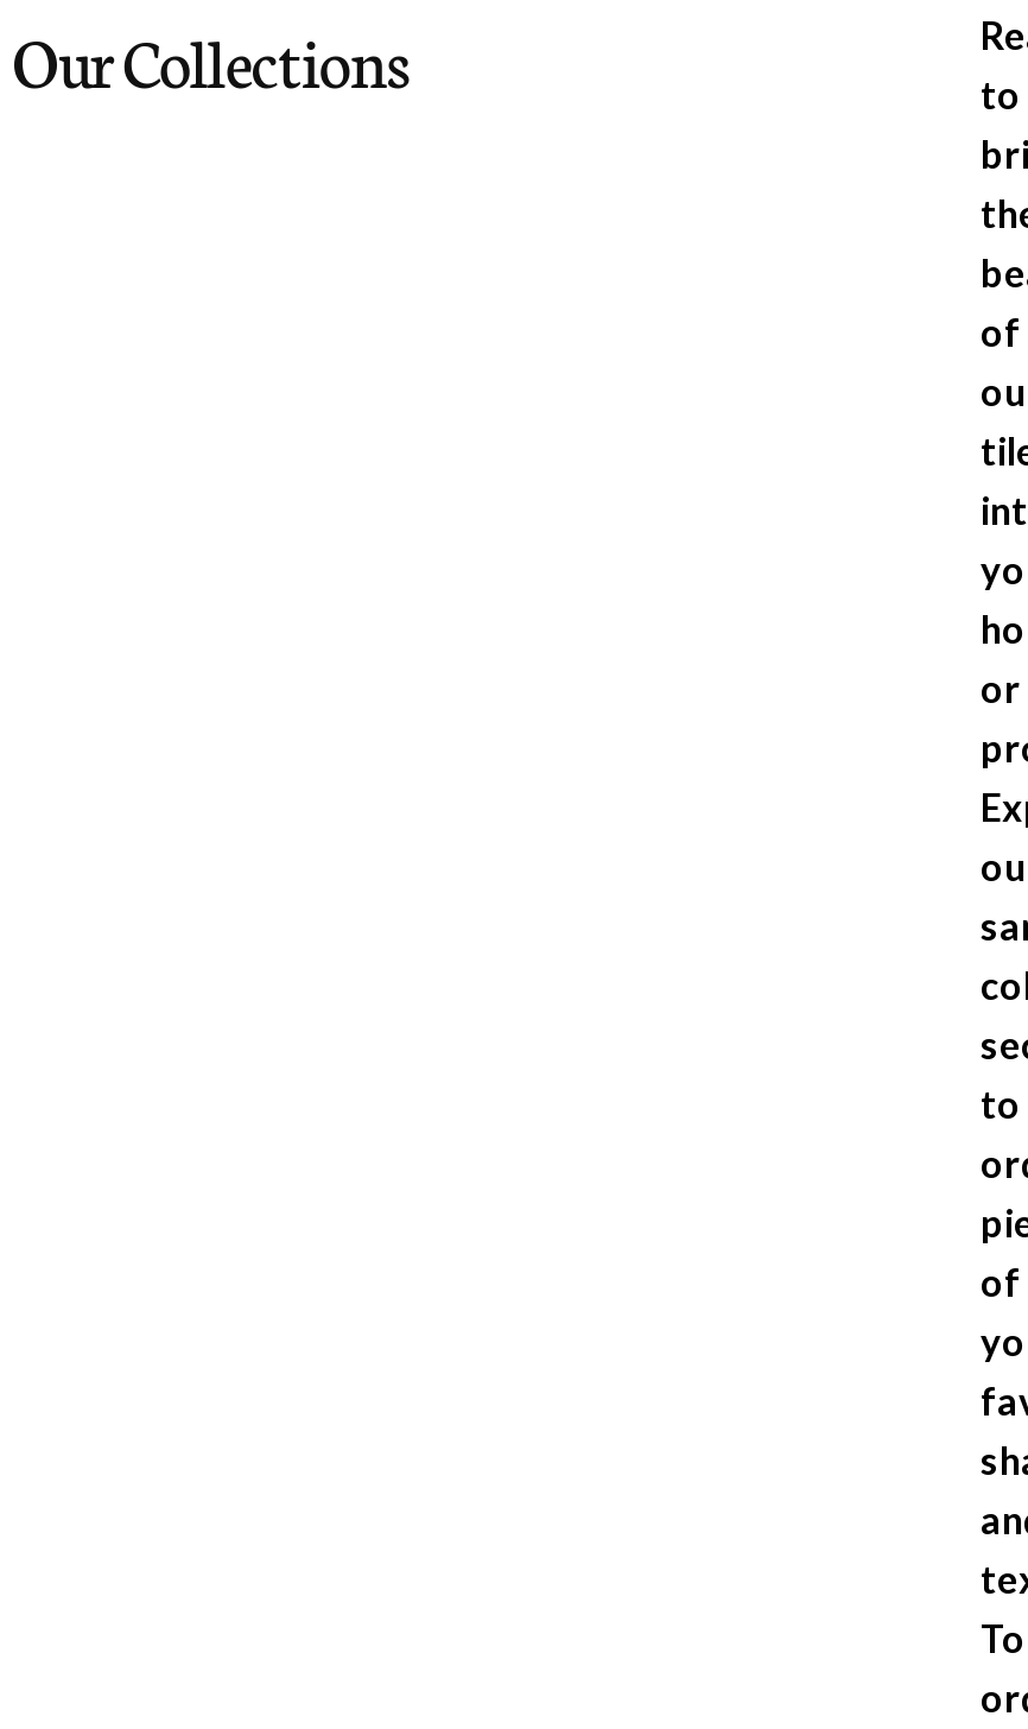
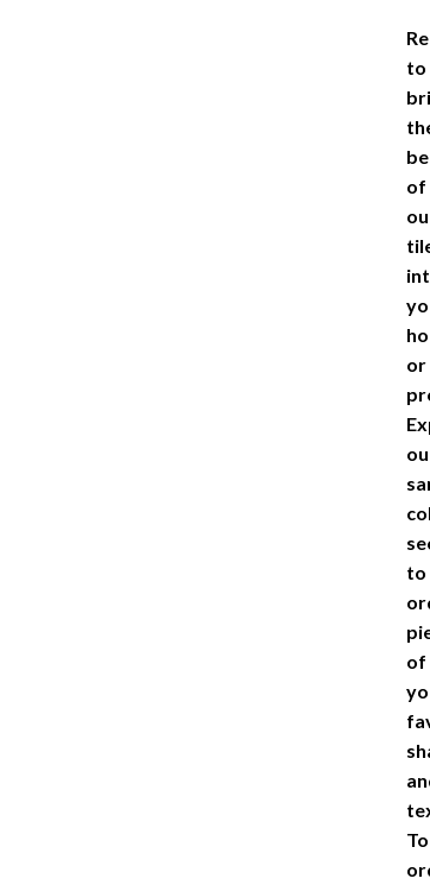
- Our Collections
